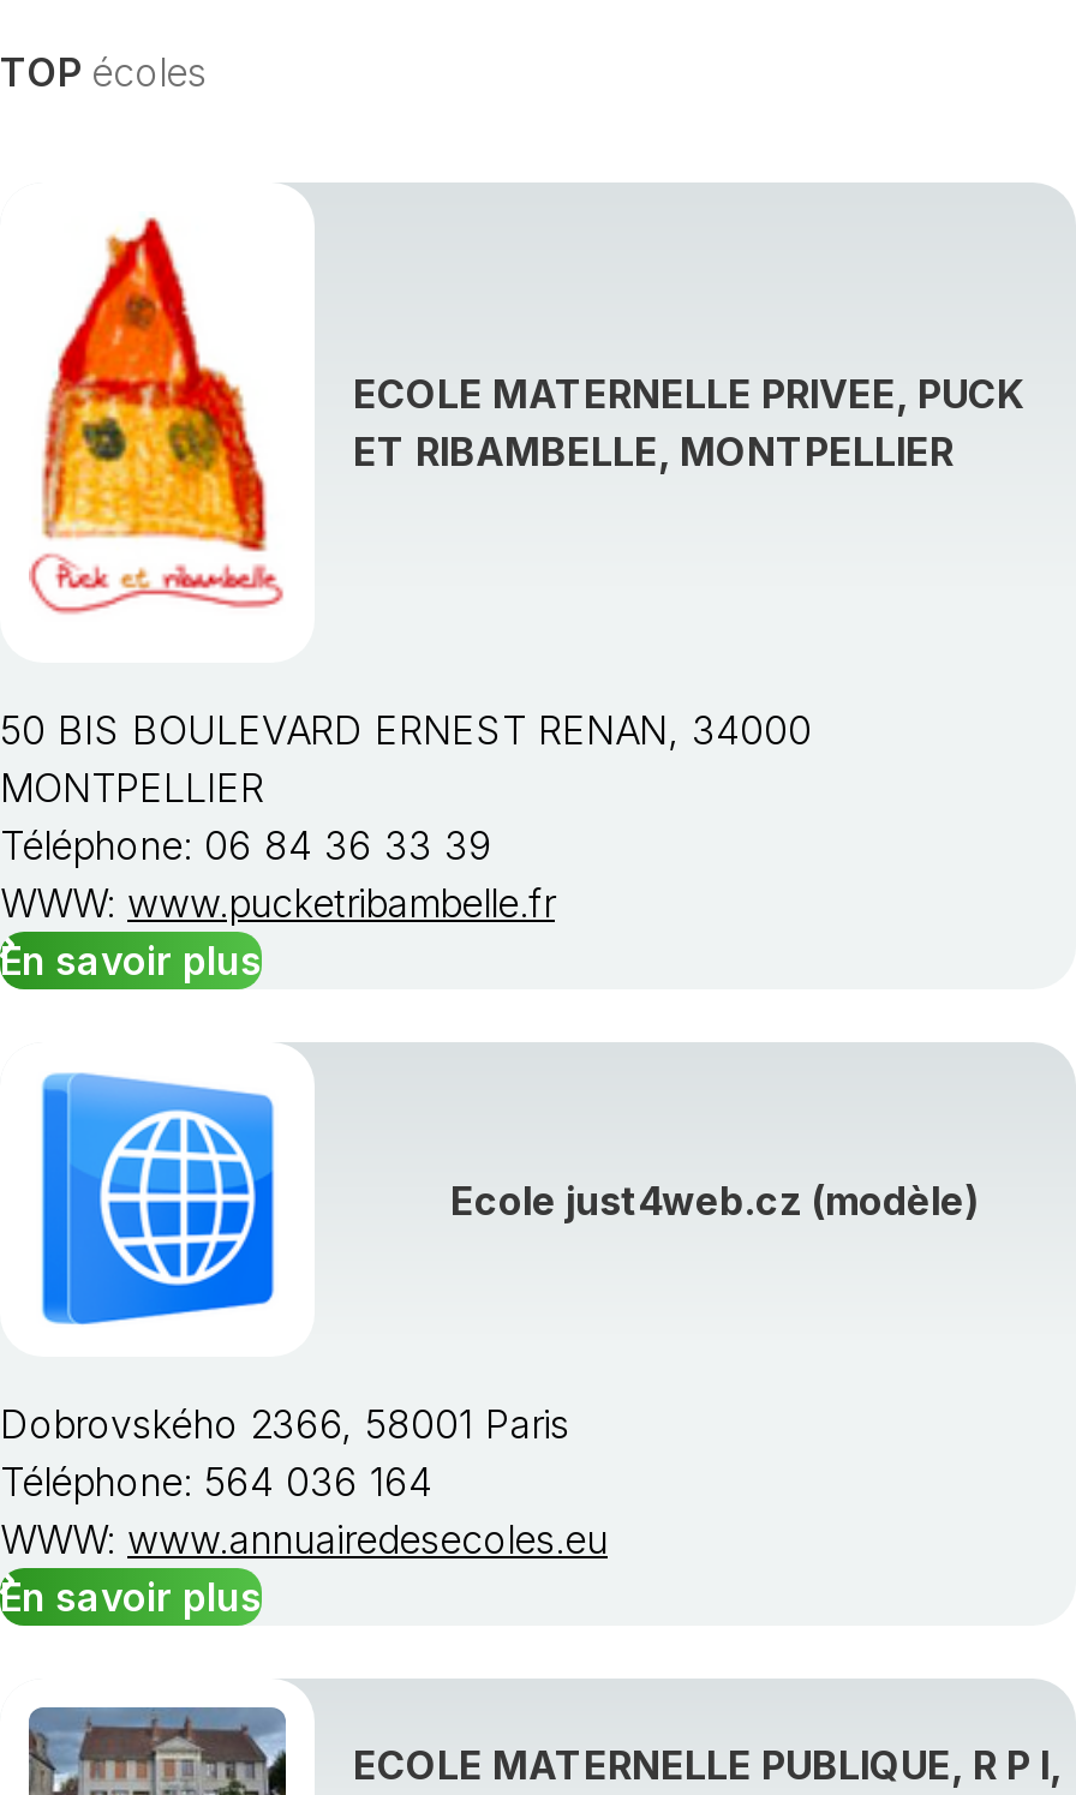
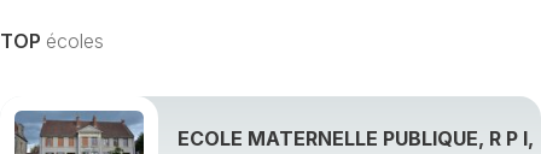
- [image]
- ECOLE MATERNELLE PRIVEE, PUCK
- ET RIBAMBELLE, MONTPELLIER

- 50 BIS BOULEVARD ERNEST RENAN, 34000
- MONTPELLIER
- Téléphone: 06 84 36 33 39
- WWW: www.pucketribambelle.fr
- En savoir plus

- [image]
- Dobrovského 2366, 58001 Paris
- Téléphone: 564 036 164
- WWW: www.annuairedesecoles.eu
- En savoir plus

- Ecole just4web.cz (modèle)
